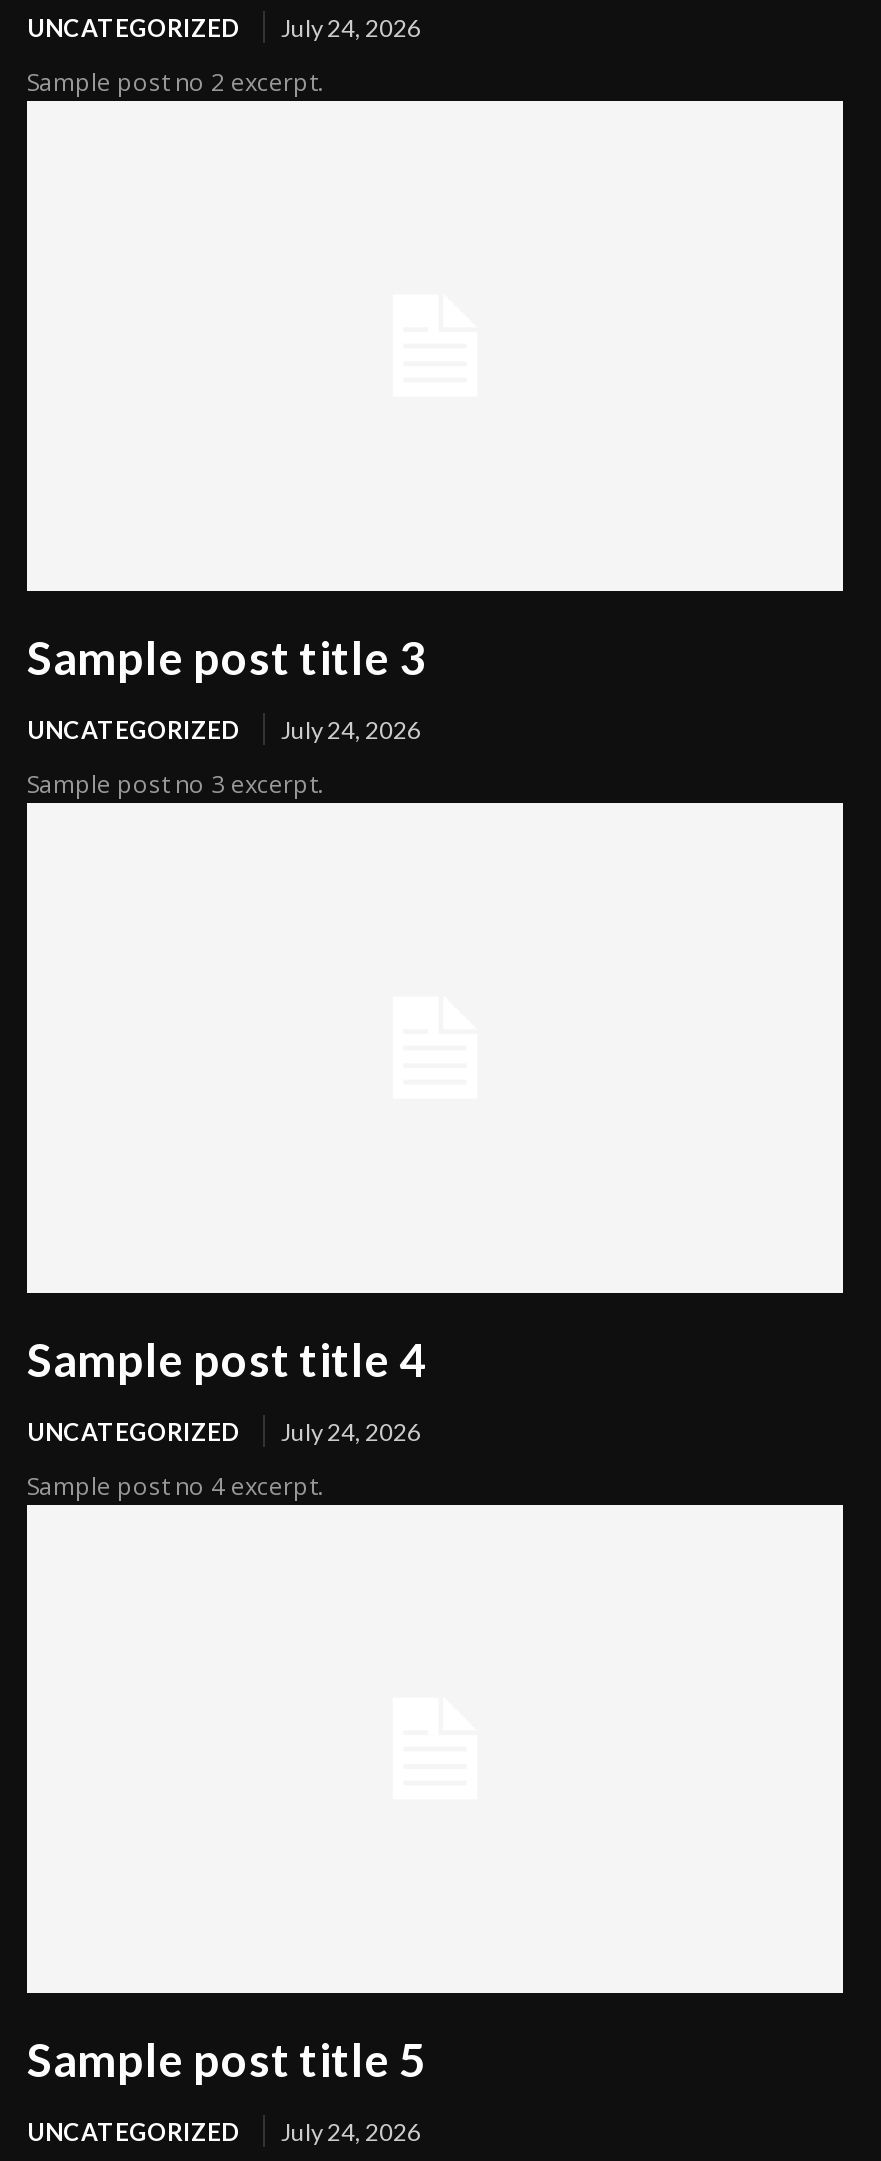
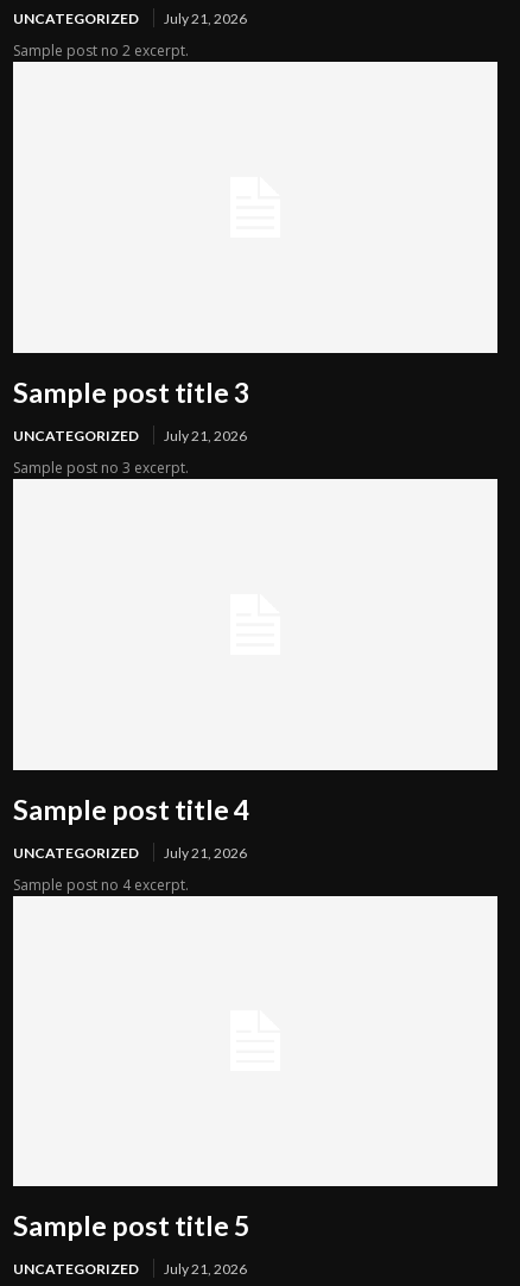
- UNCATEGORIZED July 24, 2026
+ UNCATEGORIZED July 21, 2026

- UNCATEGORIZED July 24, 2026
+ UNCATEGORIZED July 21, 2026

- UNCATEGORIZED July 24, 2026
+ UNCATEGORIZED July 21, 2026

- UNCATEGORIZED July 24, 2026
+ UNCATEGORIZED July 21, 2026
